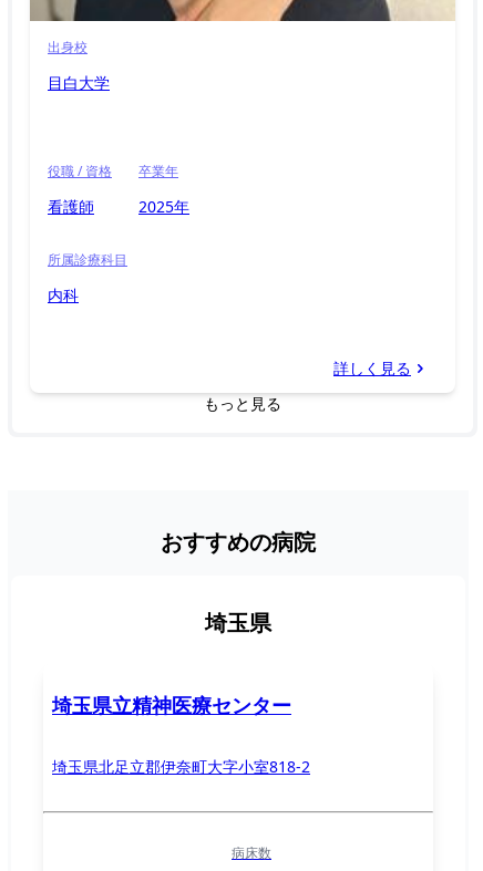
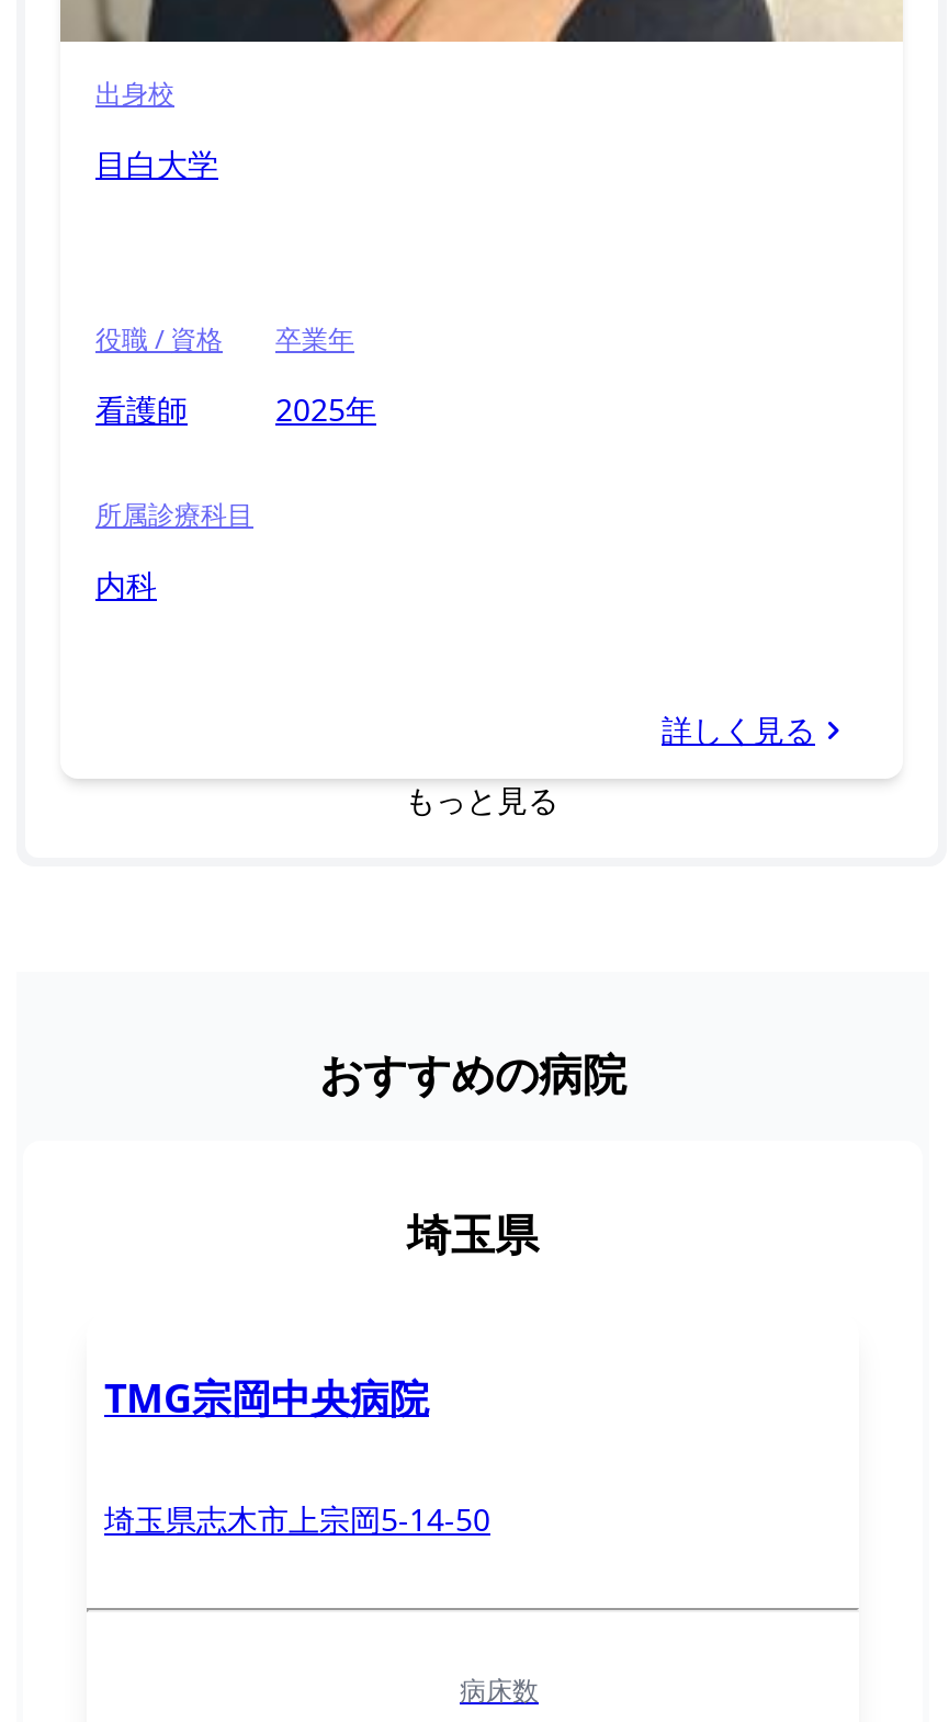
- 埼玉県立精神医療センター
+ TMG宗岡中央病院

- 埼玉県北足立郡伊奈町大字小室818-2
+ 埼玉県志木市上宗岡5-14-50
